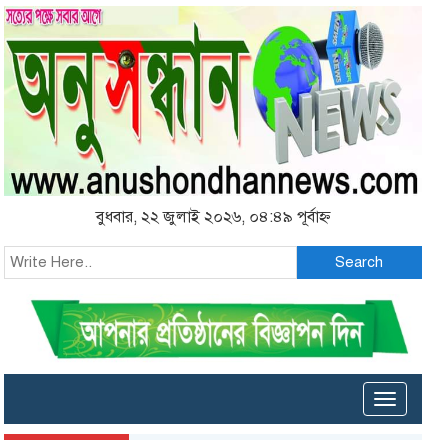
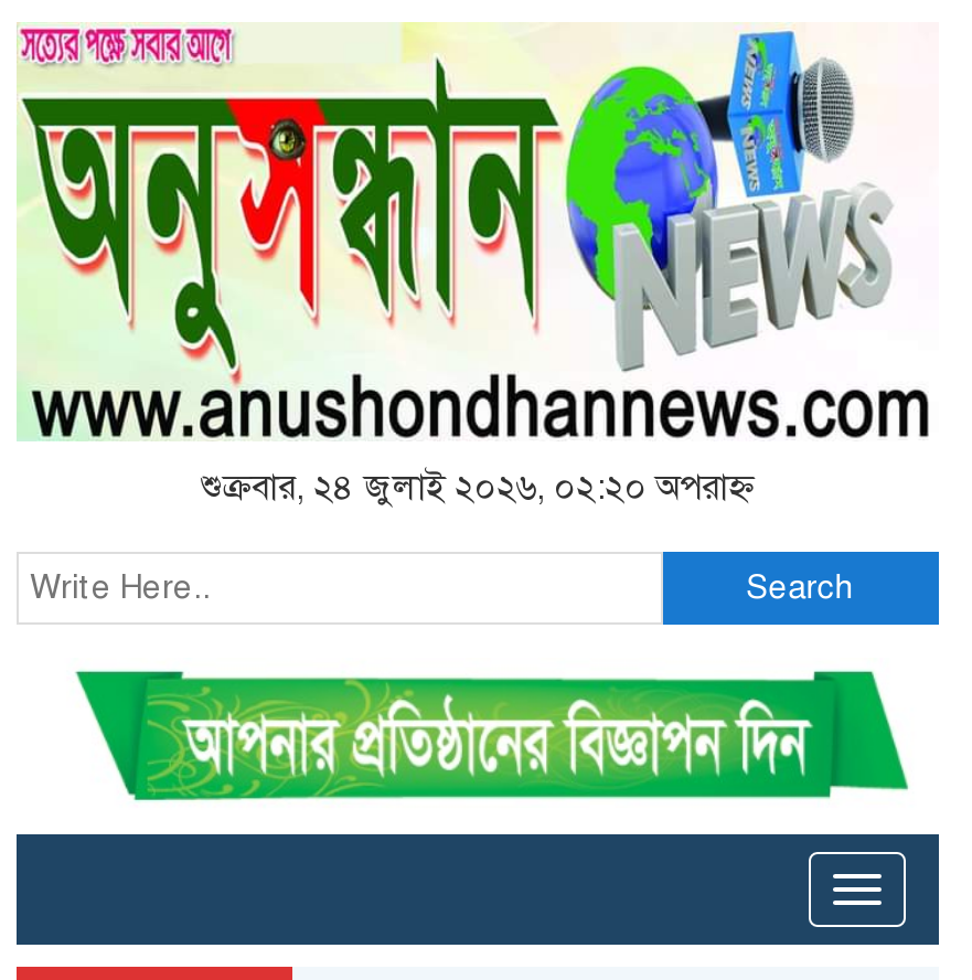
- বুধবার, ২২ জুলাই ২০২৬, ০৪:৪৯ পূর্বাহ্ন
+ শুক্রবার, ২৪ জুলাই ২০২৬, ০২:২০ অপরাহ্ন
